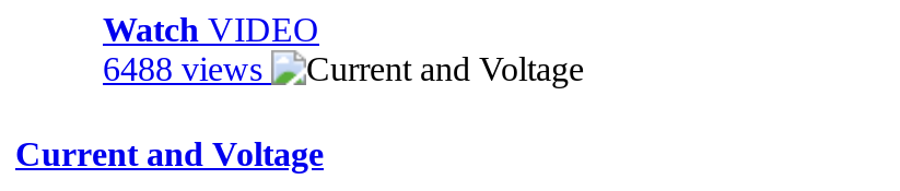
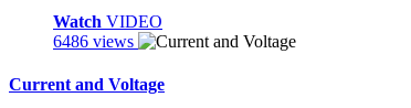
- 6488 views
+ 6486 views
